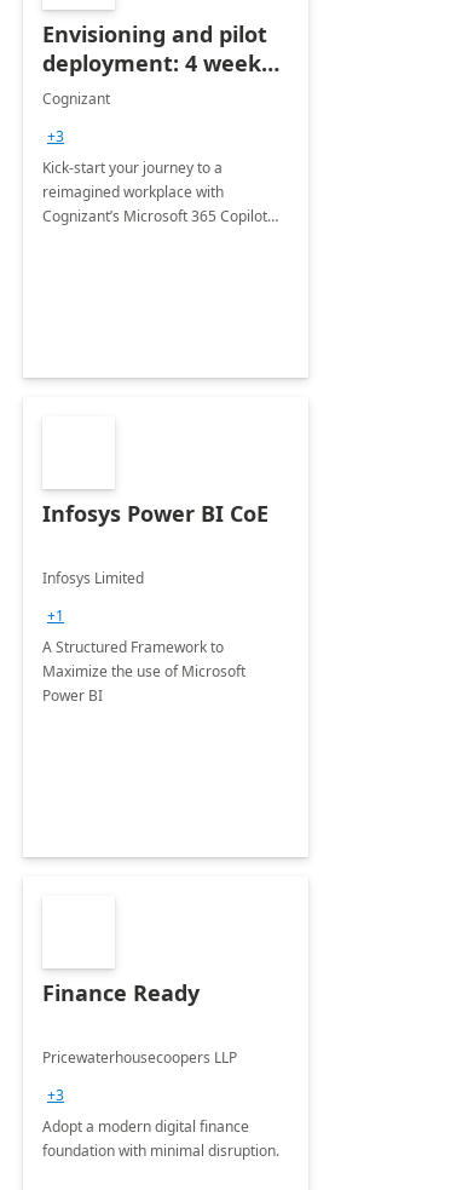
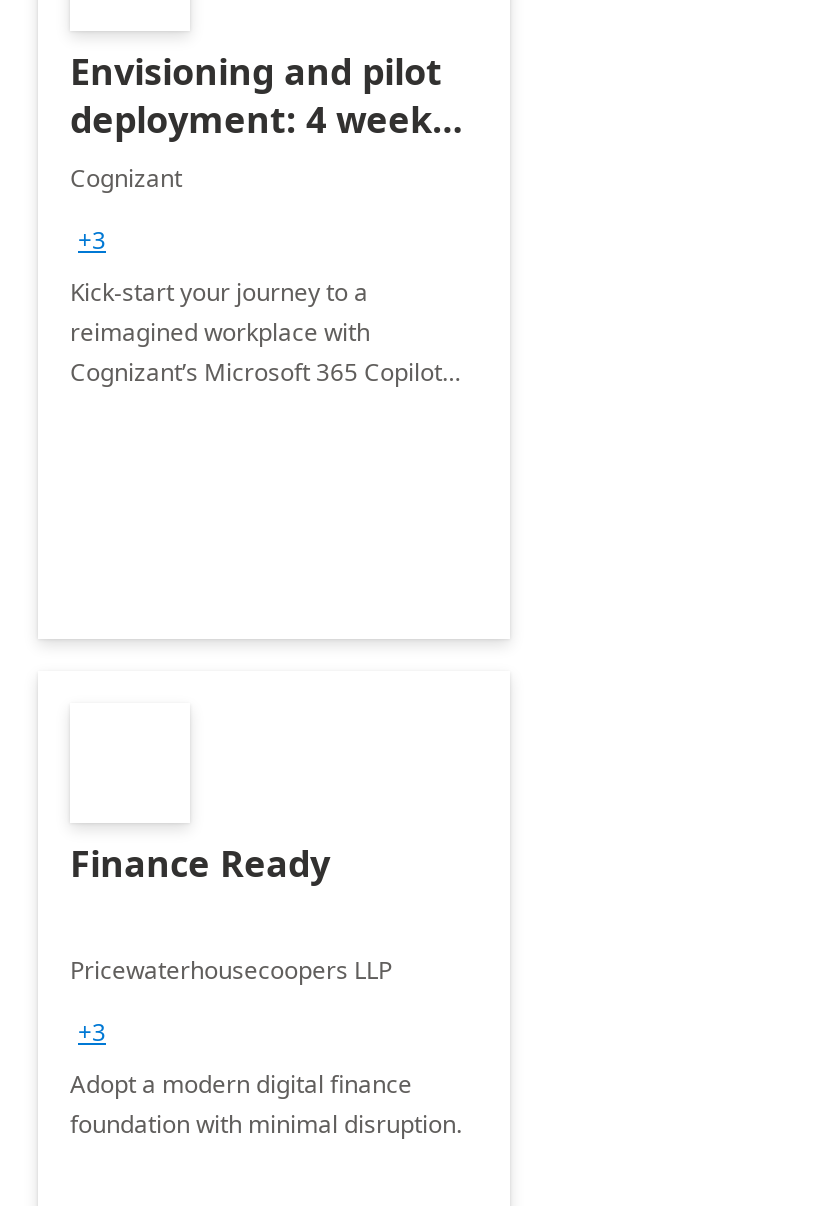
- Infosys Power BI CoE
- Infosys Limited
- +1
- A Structured Framework to
- Maximize the use of Microsoft
- Power BI
